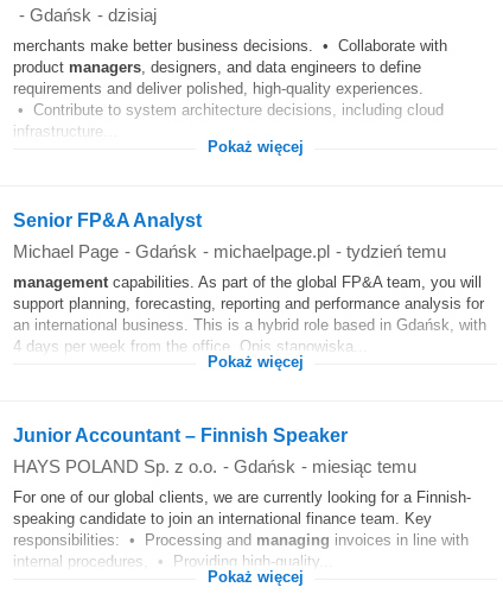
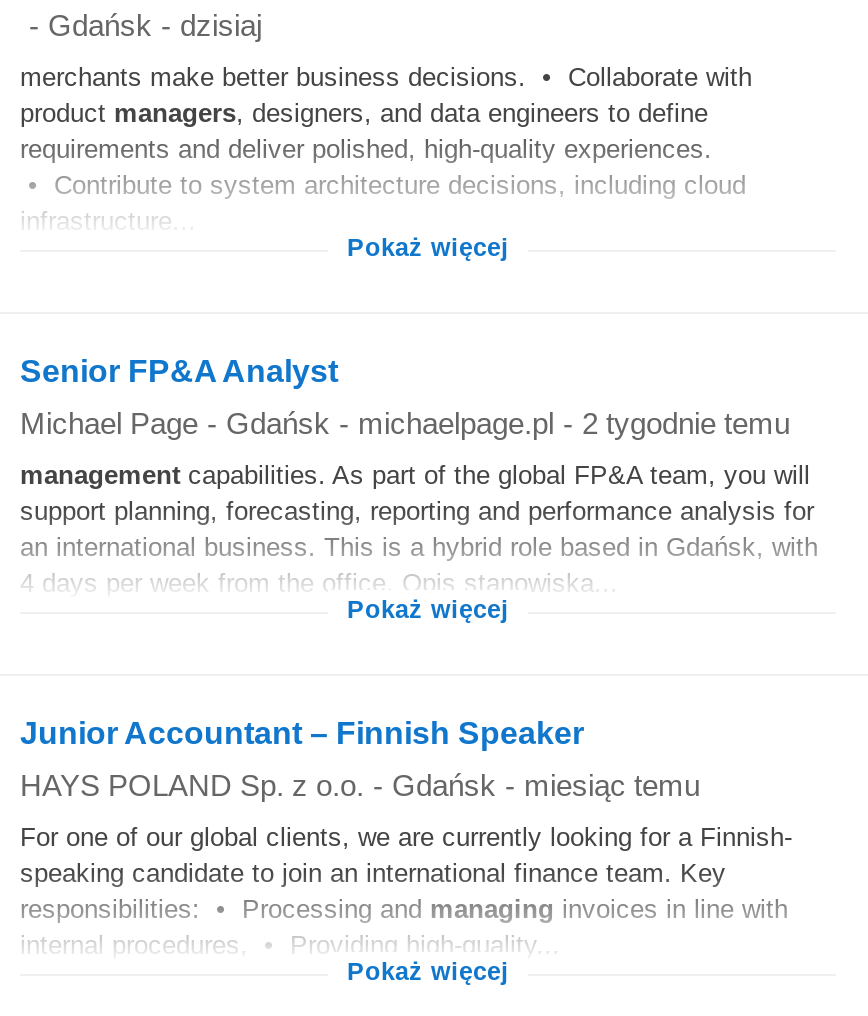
- Michael Page - Gdańsk - michaelpage.pl - tydzień temu
+ Michael Page - Gdańsk - michaelpage.pl - 2 tygodnie temu
